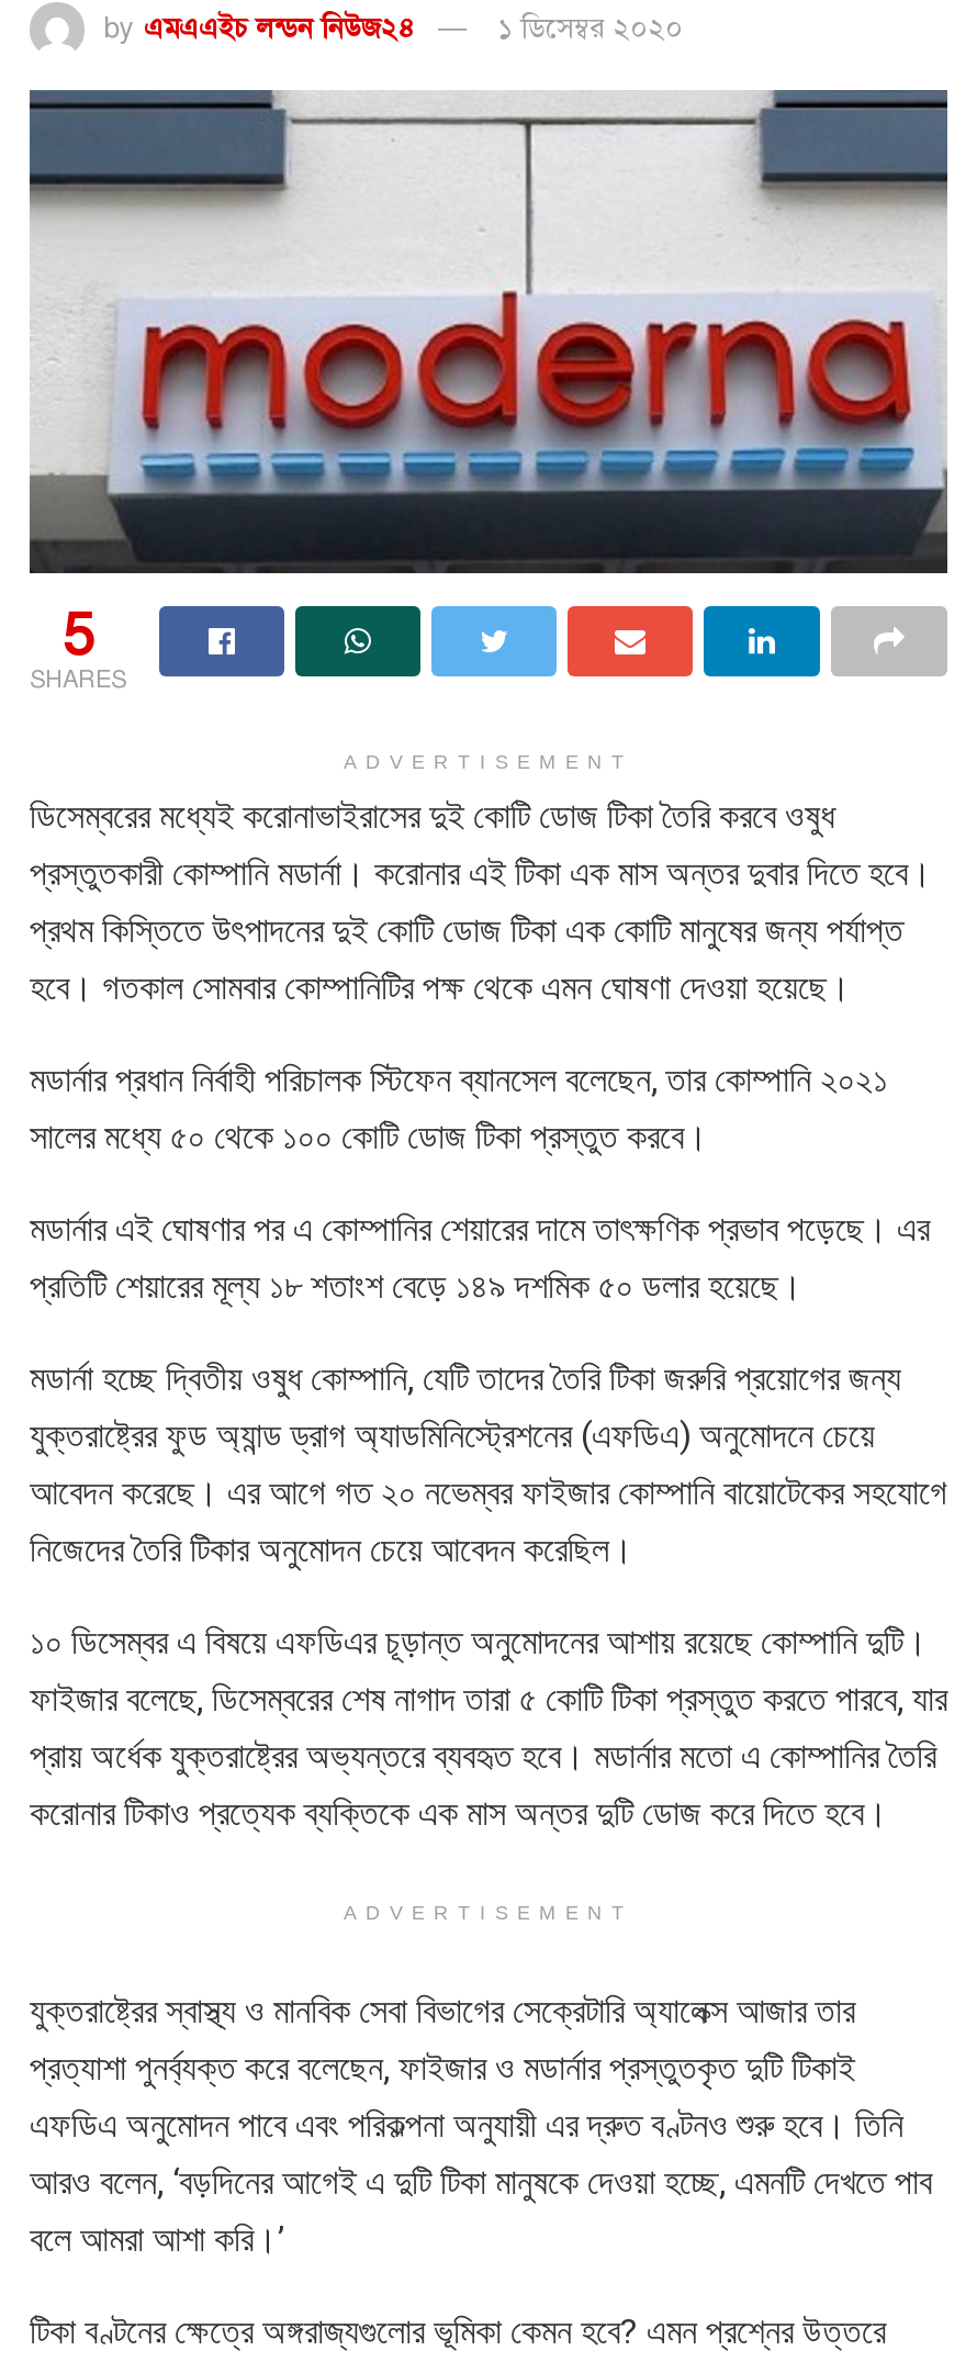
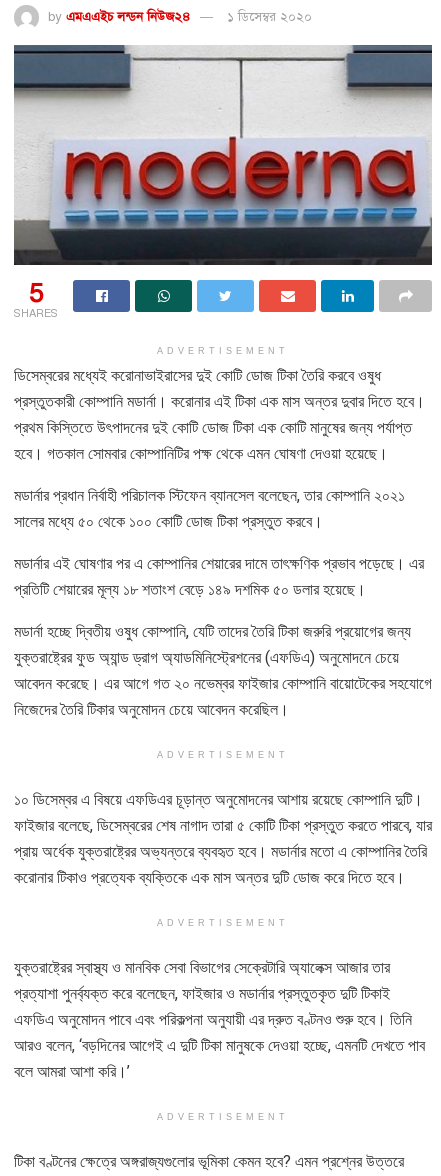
+ ADVERTISEMENT

+ ADVERTISEMENT
